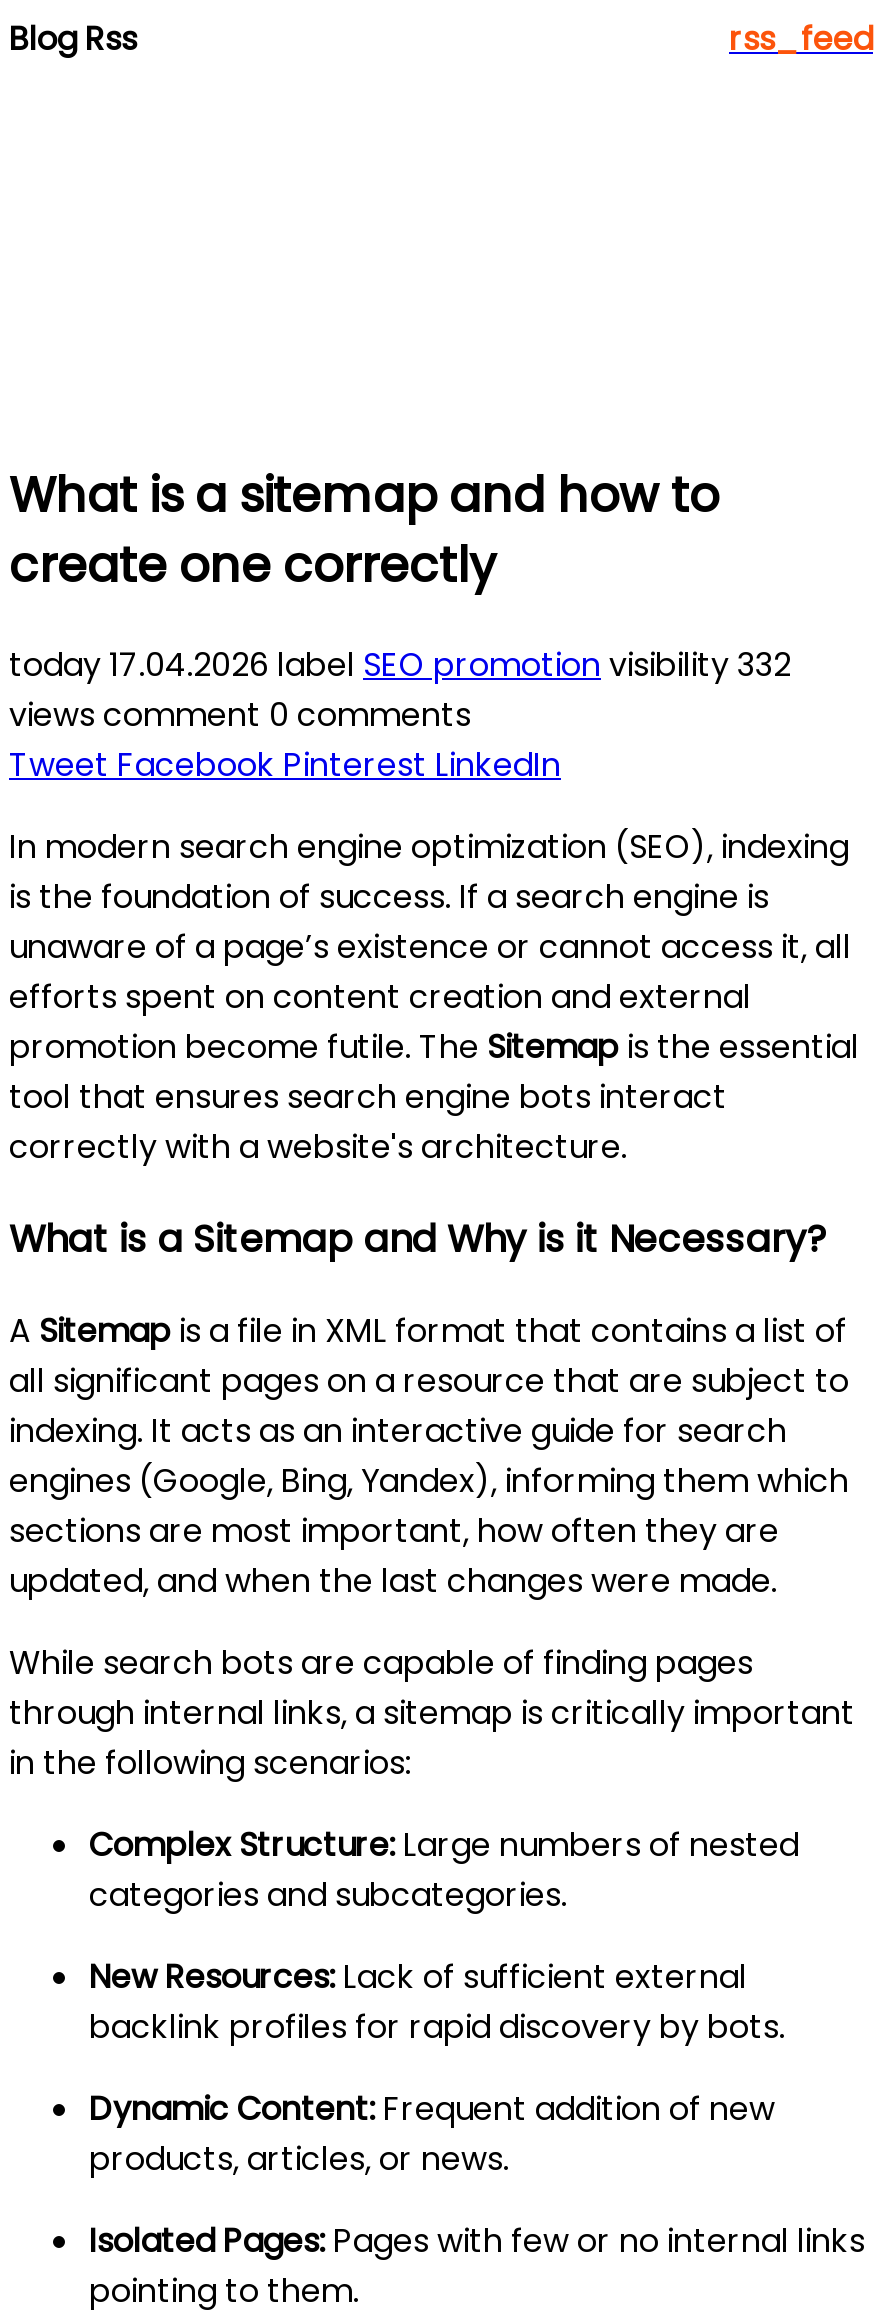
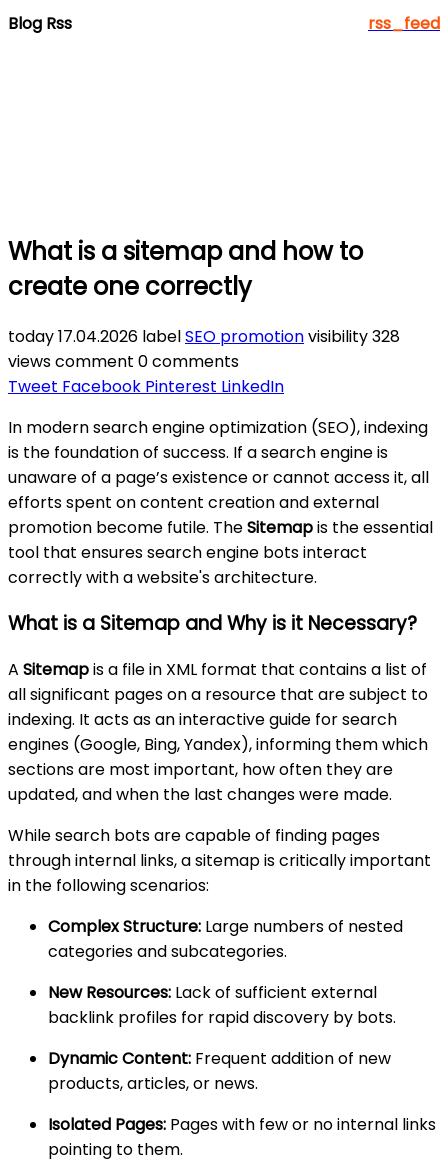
- today 17.04.2026 label SEO promotion visibility 332
+ today 17.04.2026 label SEO promotion visibility 328
